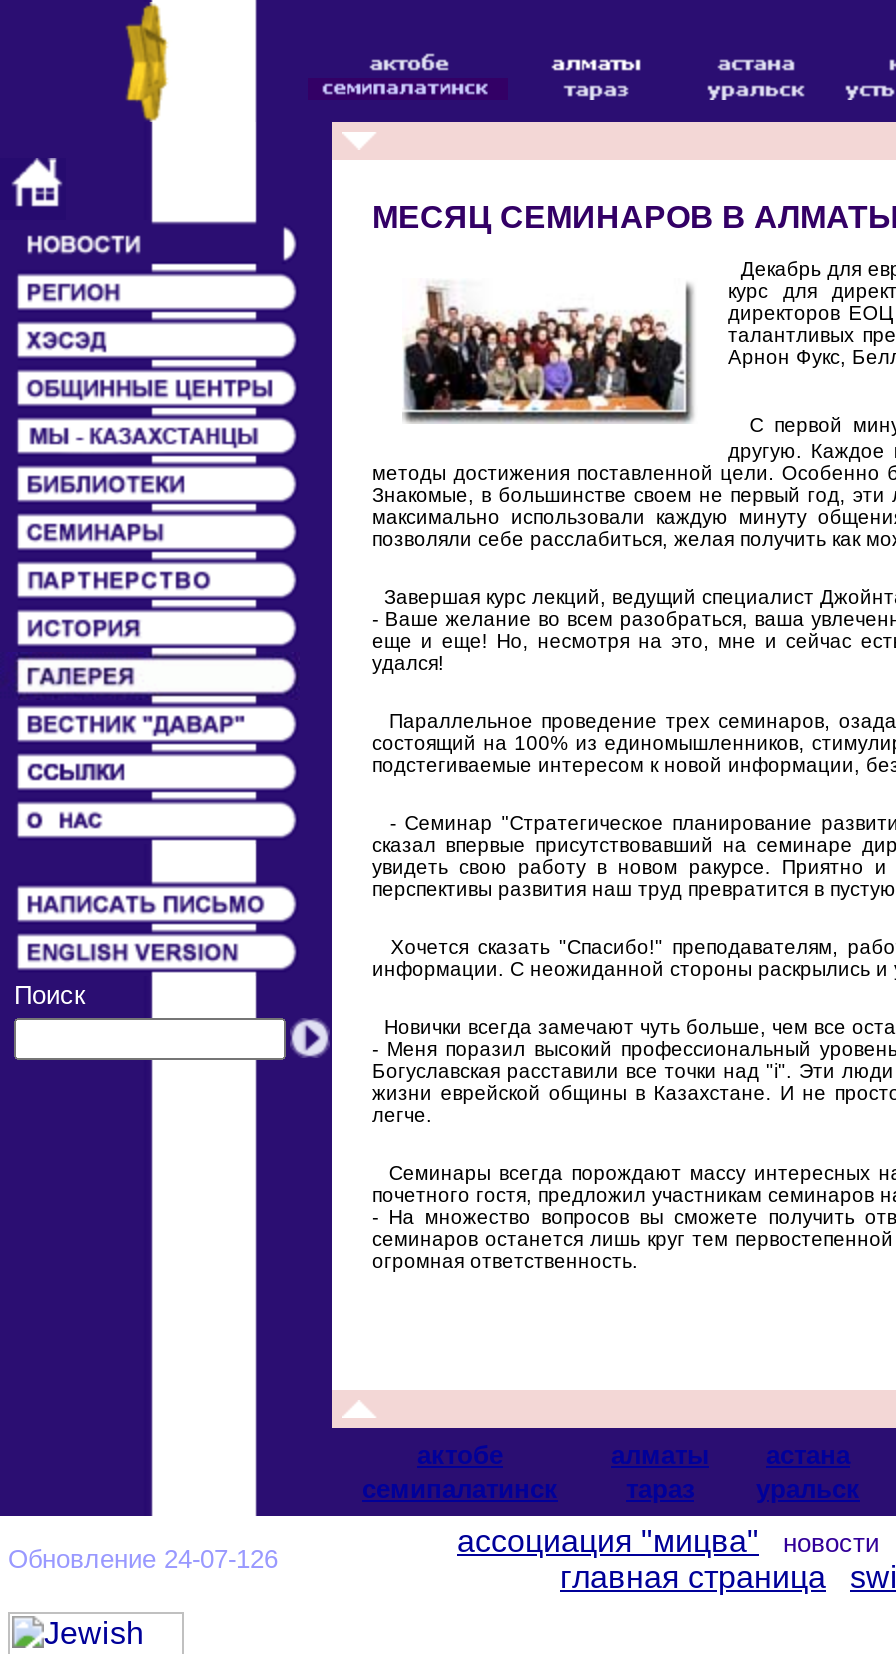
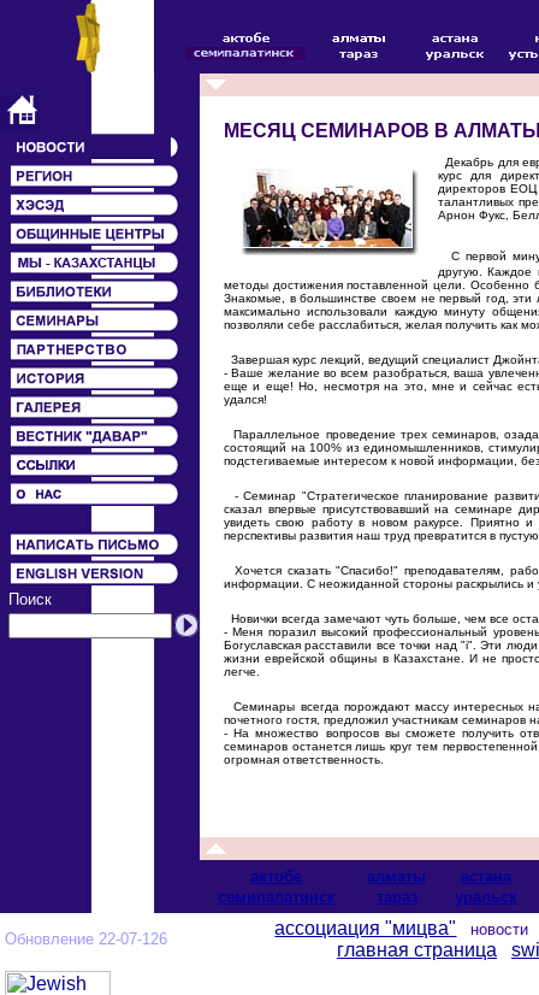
- Обновление 24-07-126
+ Обновление 22-07-126
